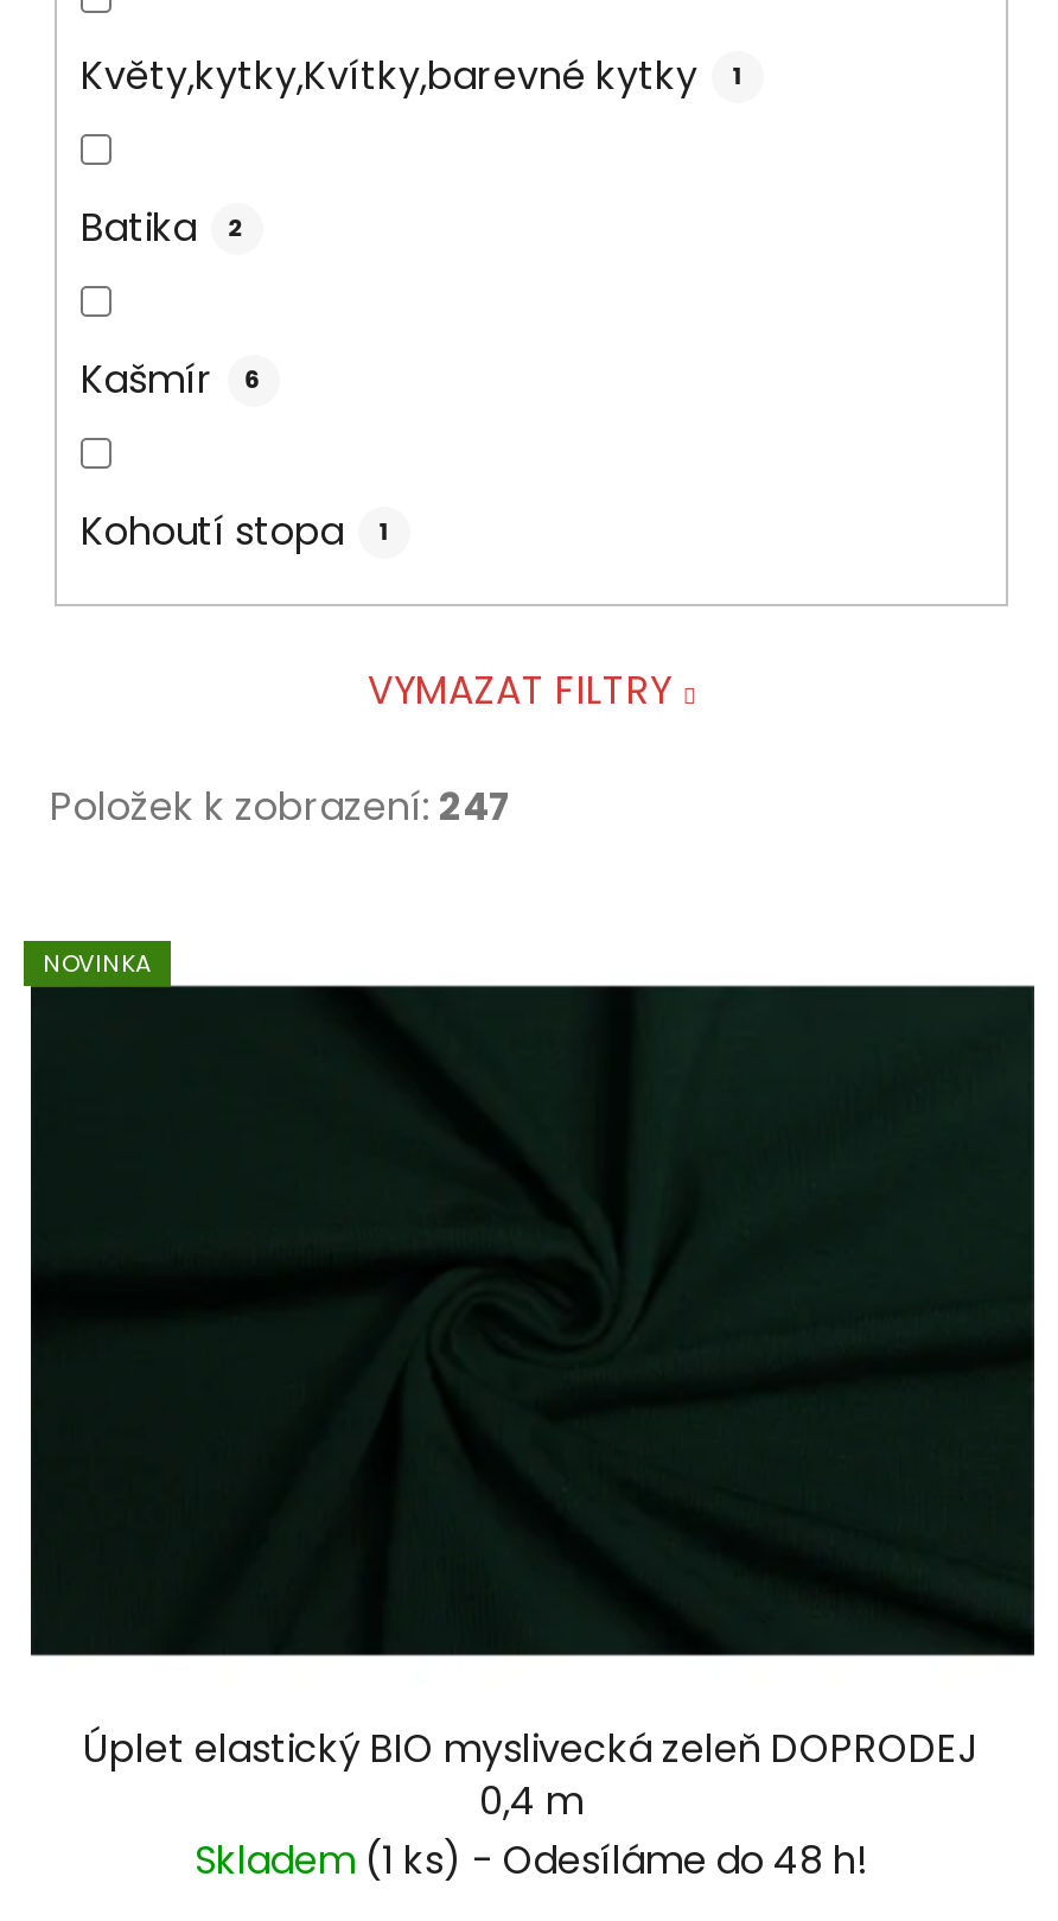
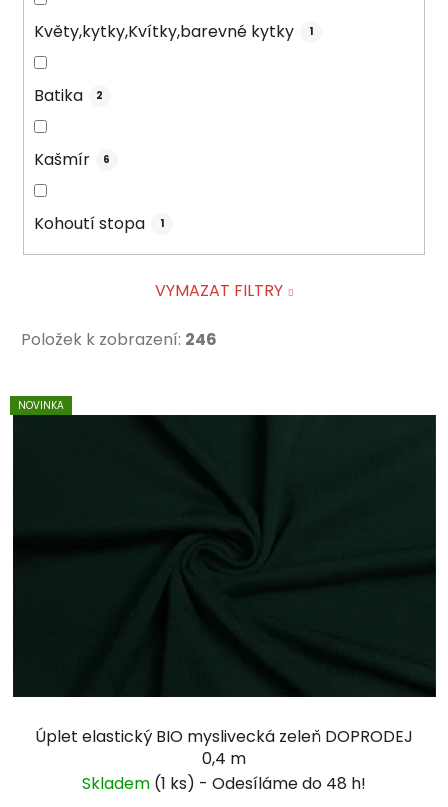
- Položek k zobrazení: 247
+ Položek k zobrazení: 246
